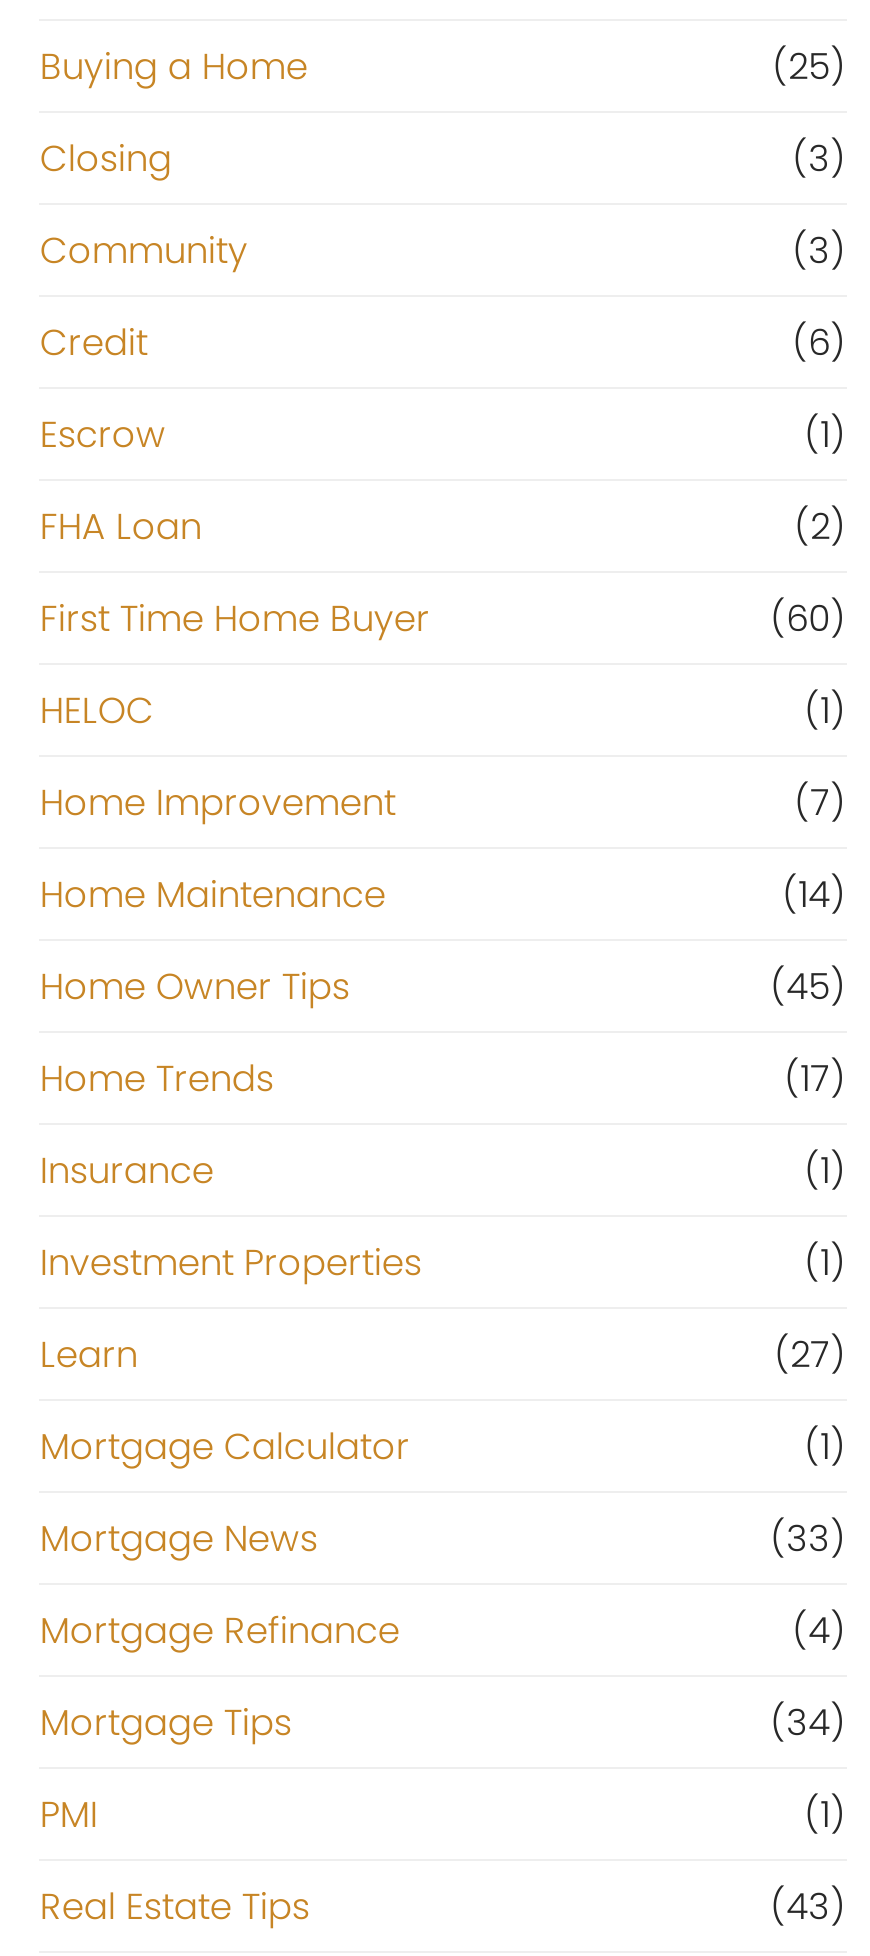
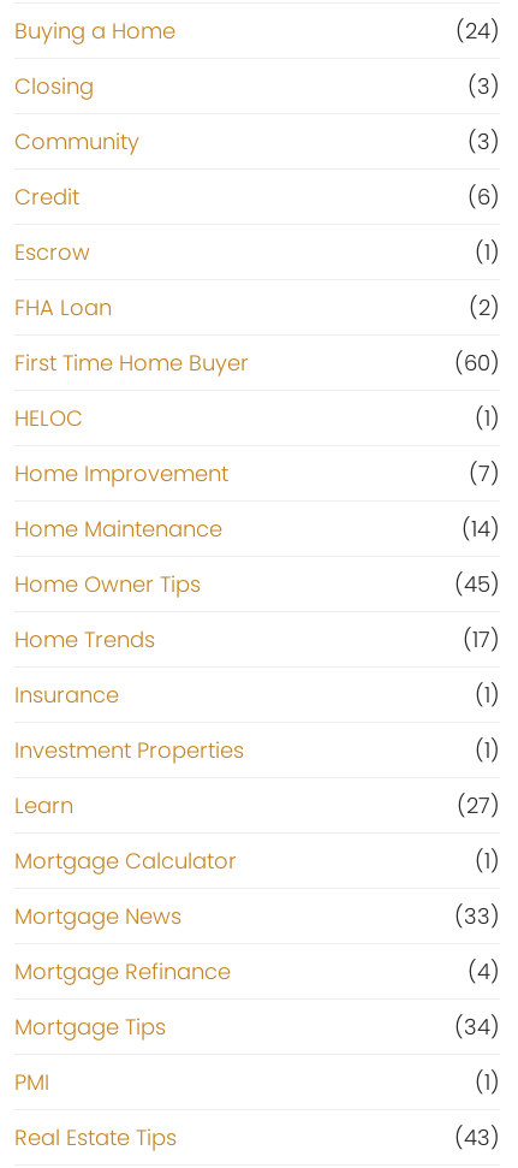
- (25)
+ (24)
